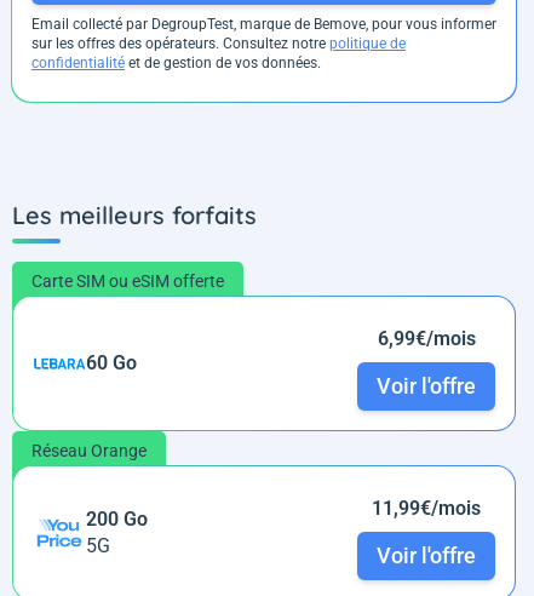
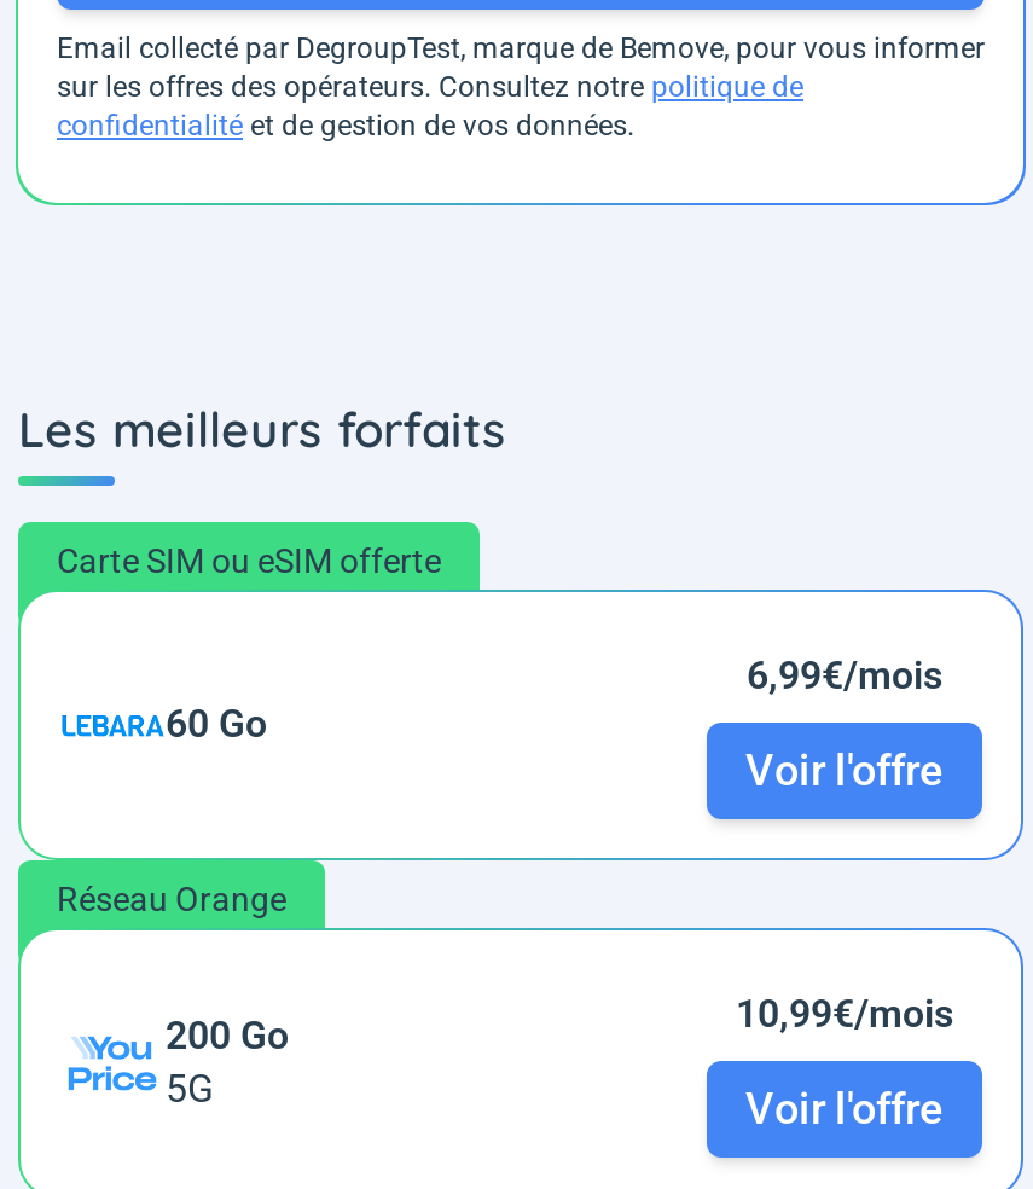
- 11,99€/mois
+ 10,99€/mois
